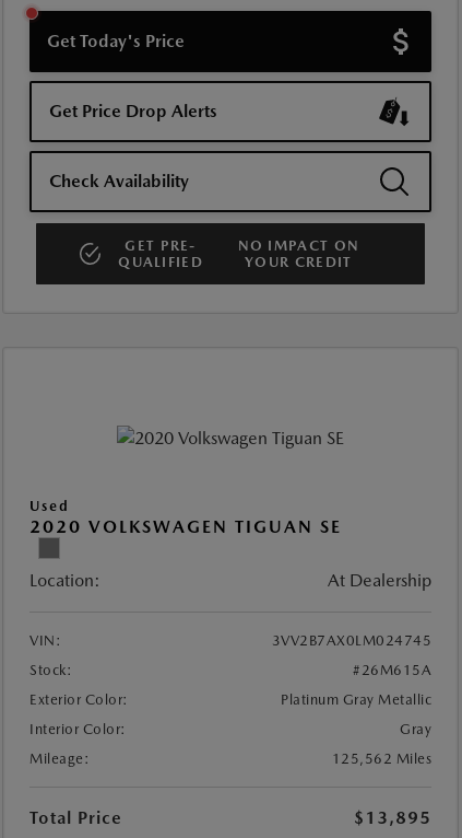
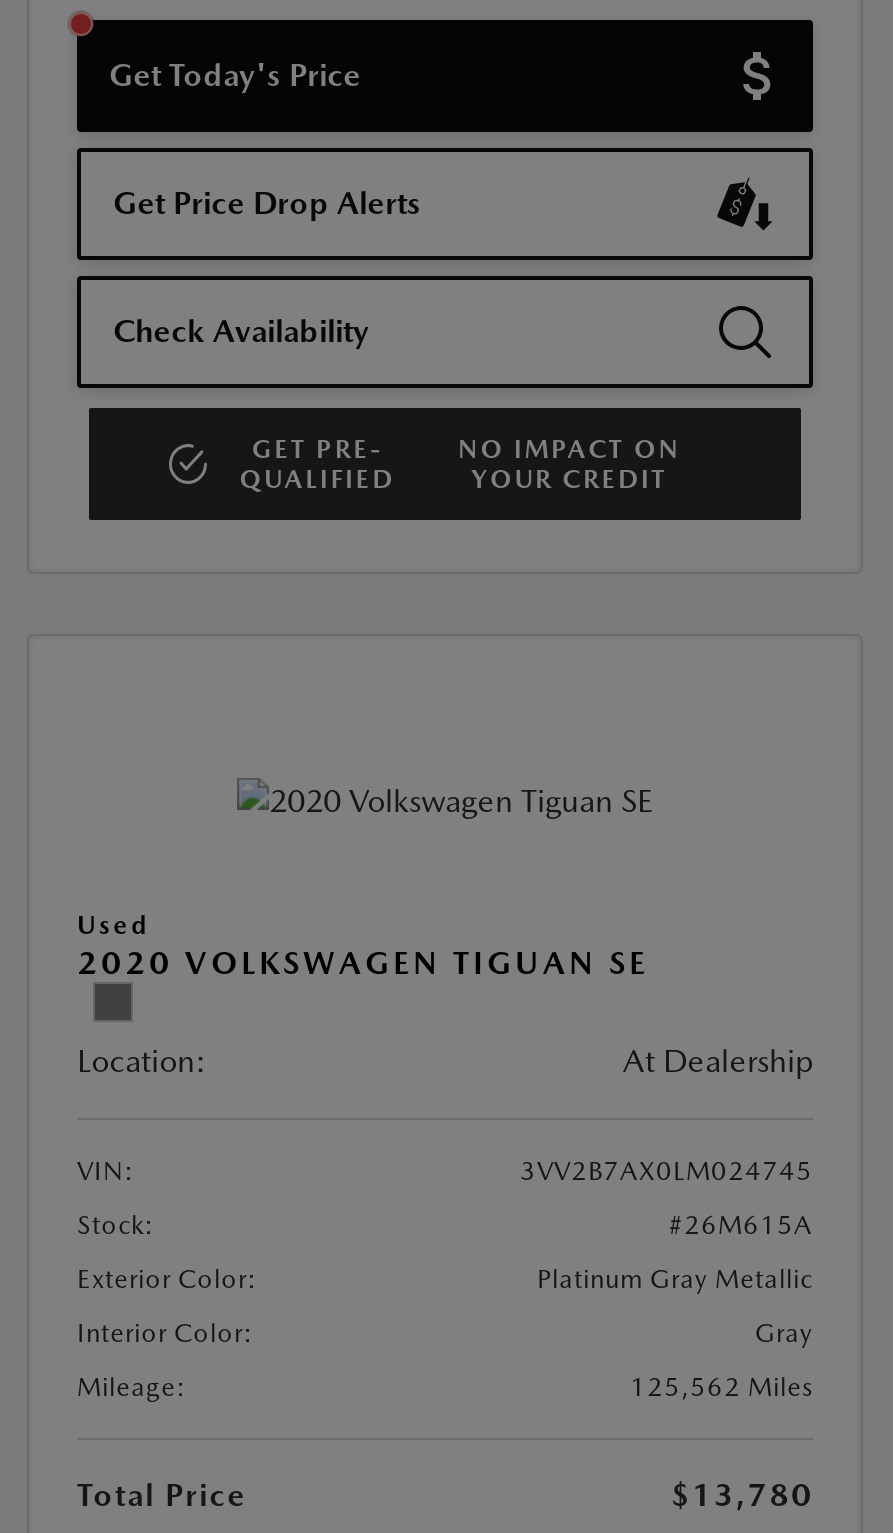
- $13,895
+ $13,780
